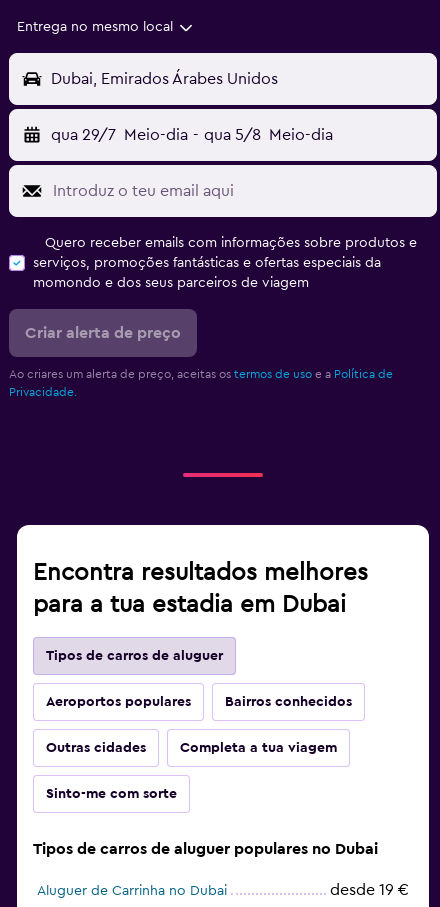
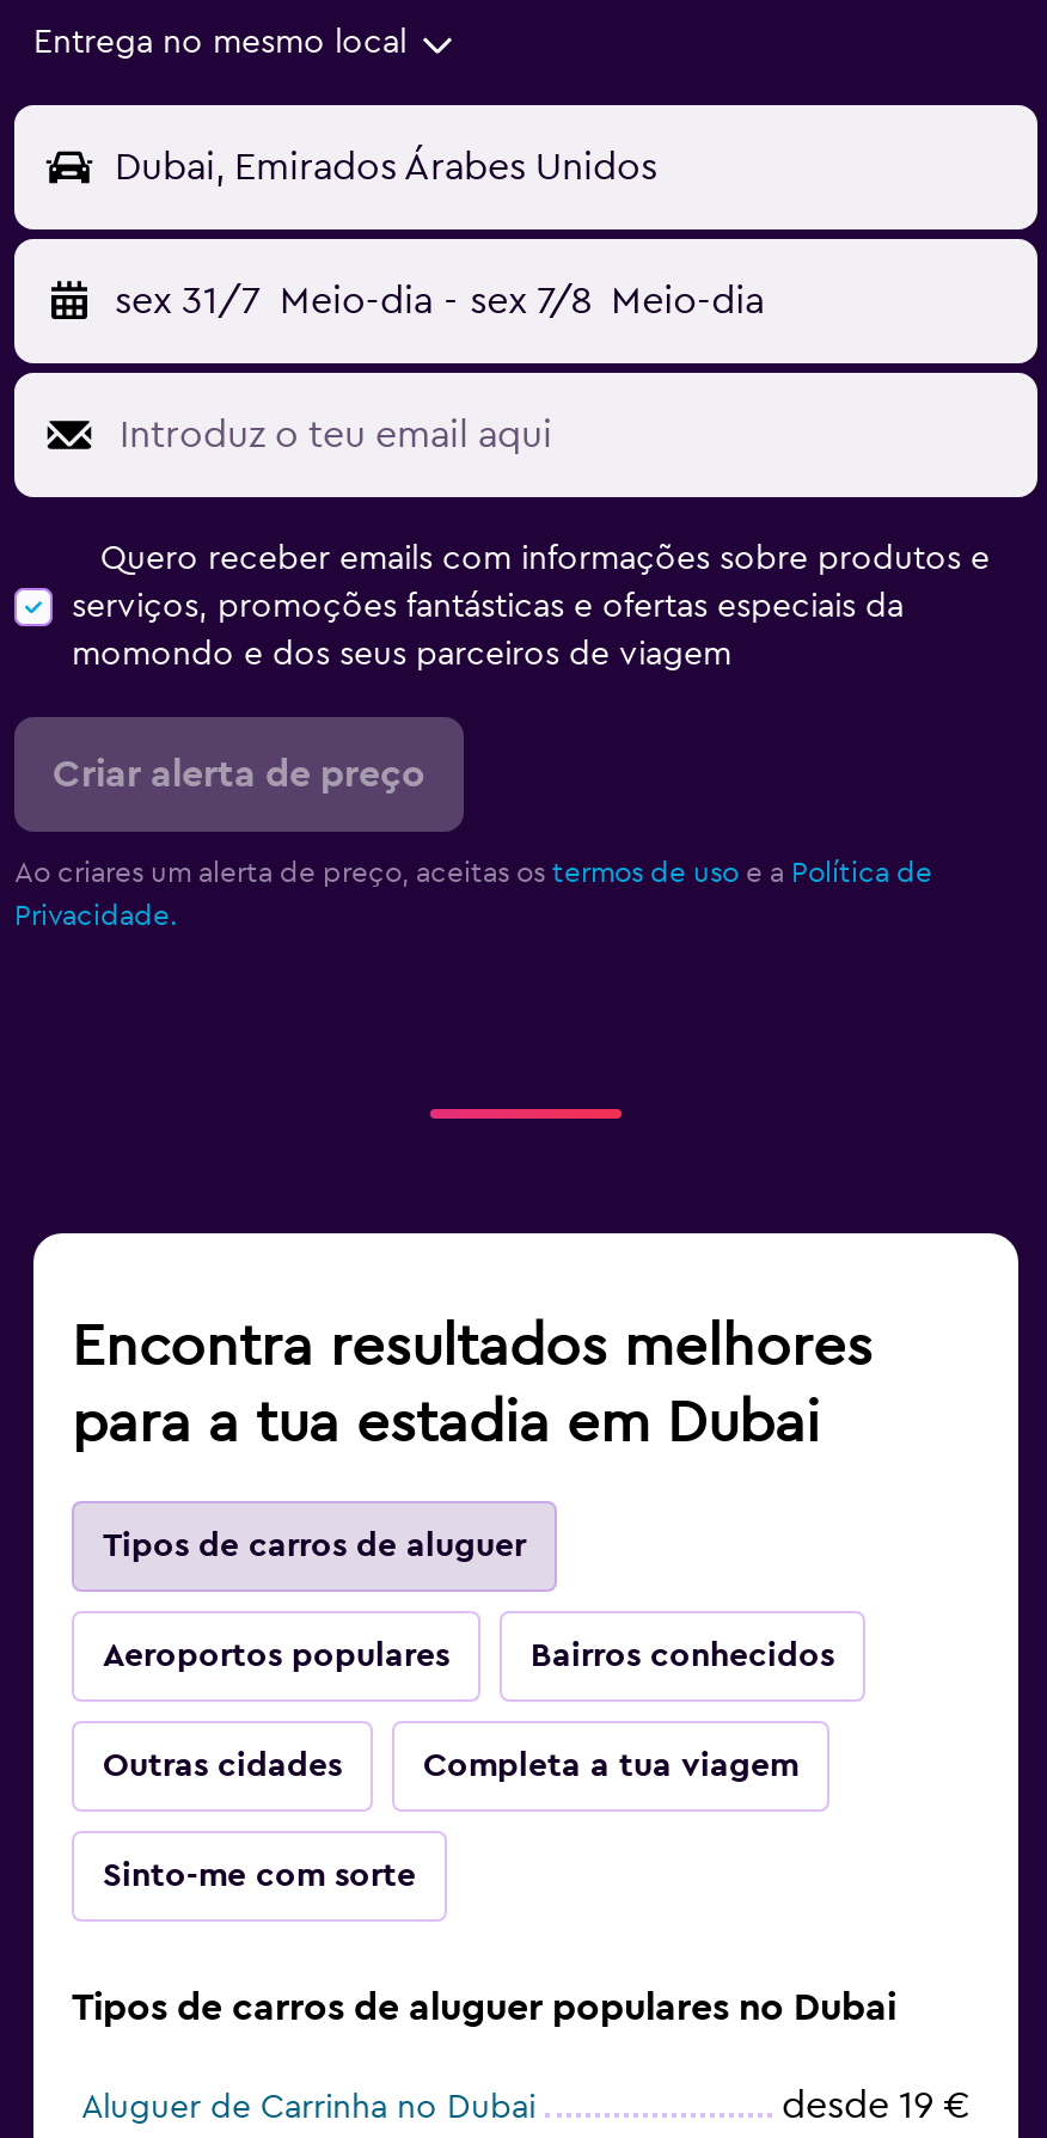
- qua 29/7 Meio-dia - qua 5/8 Meio-dia
+ sex 31/7 Meio-dia - sex 7/8 Meio-dia
